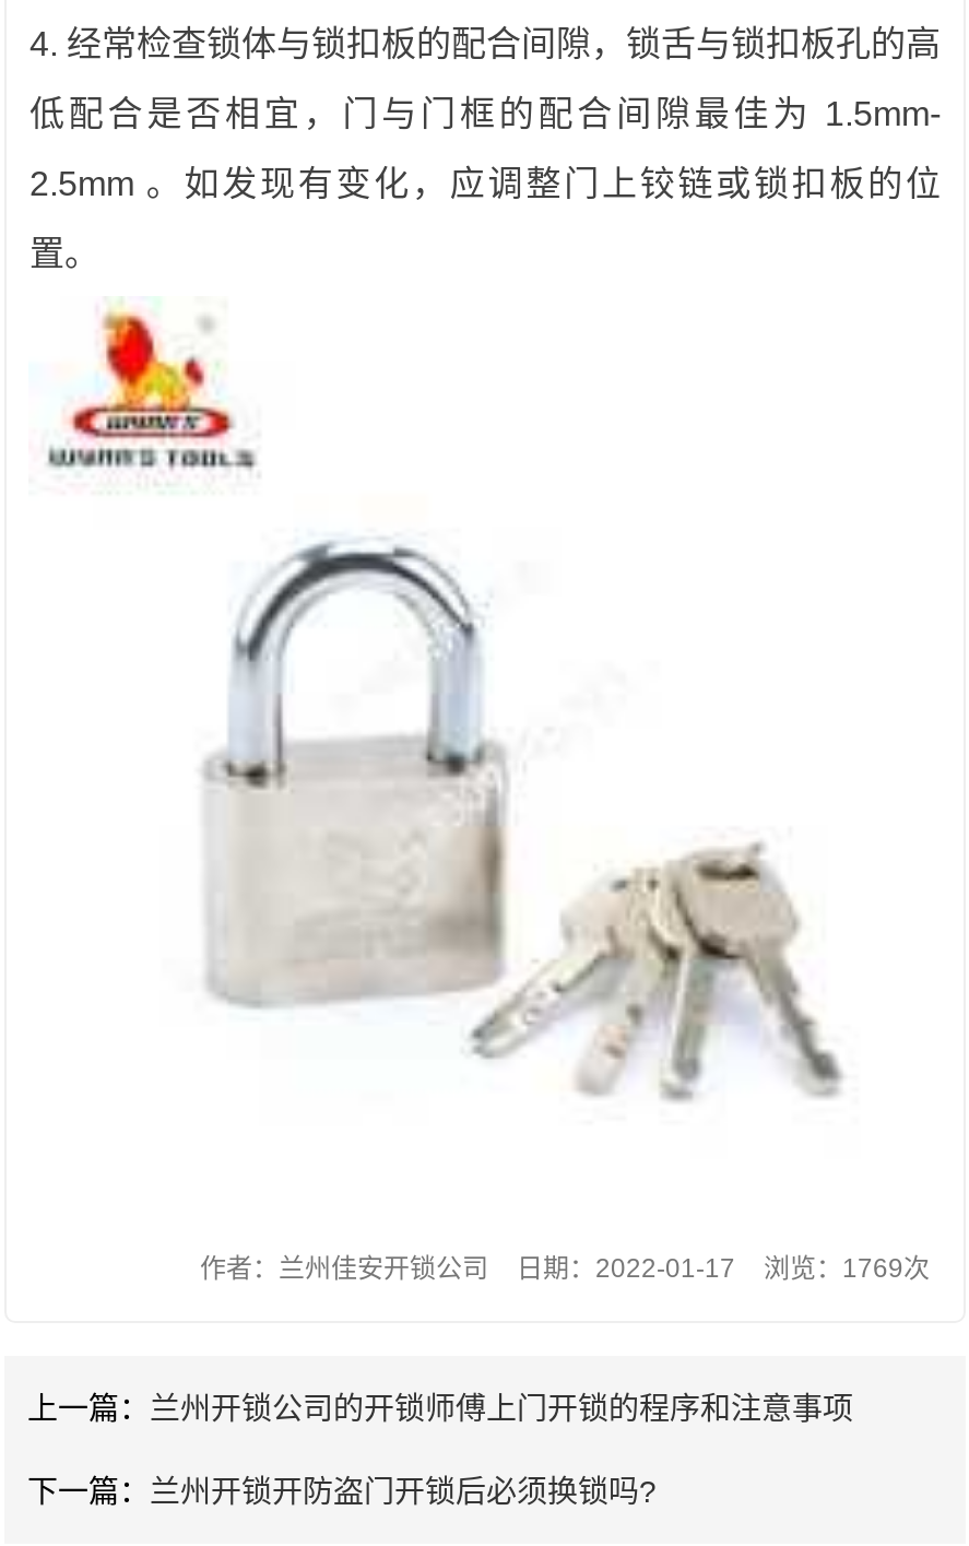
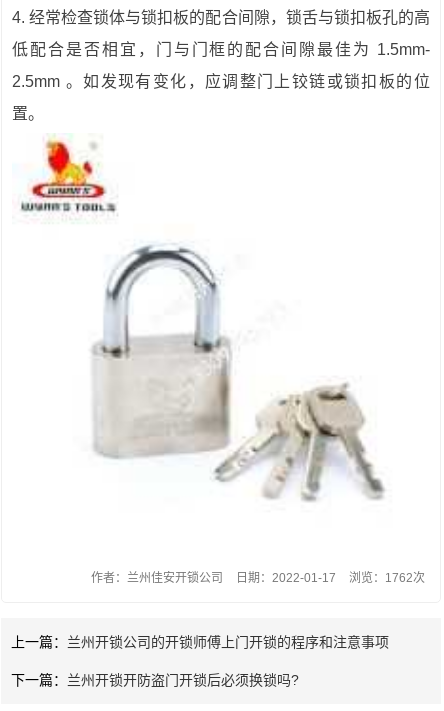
- 作者：兰州佳安开锁公司 日期：2022-01-17 浏览：1769次
+ 作者：兰州佳安开锁公司 日期：2022-01-17 浏览：1762次
